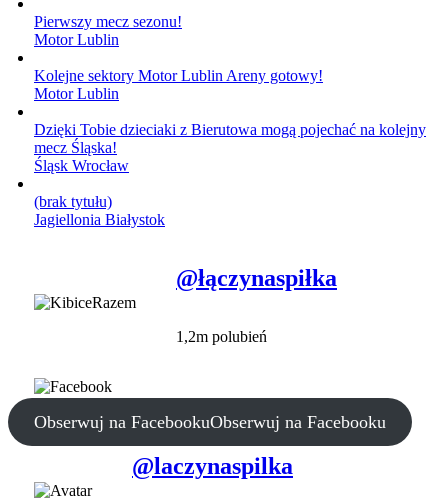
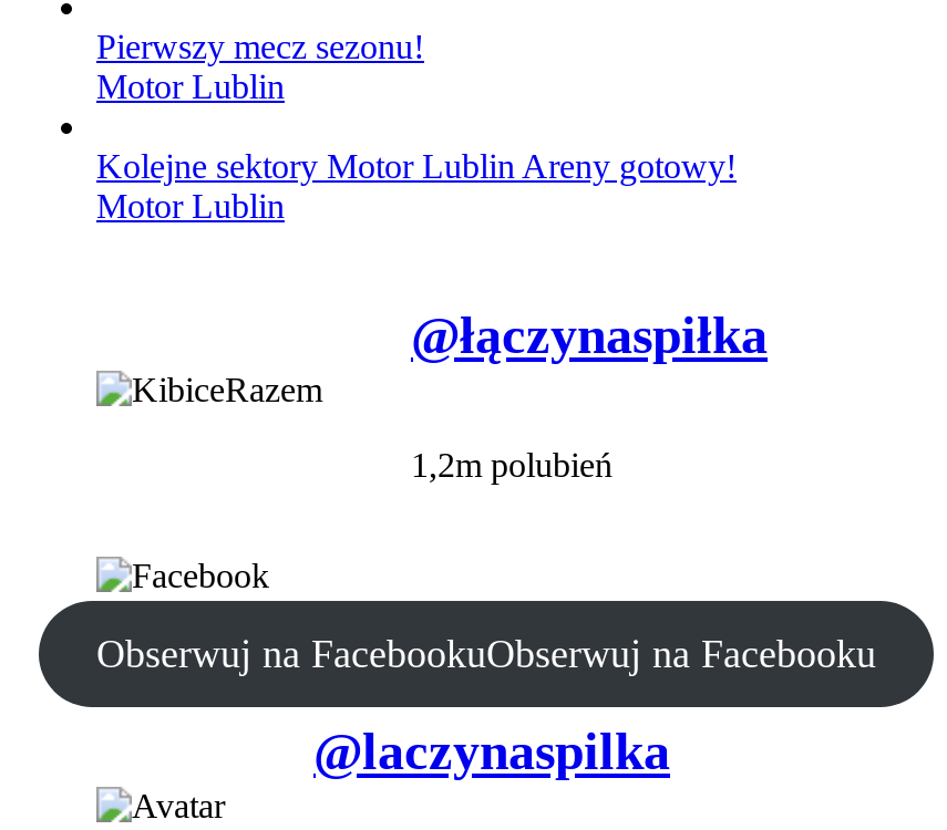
- Dzięki Tobie dzieciaki z Bierutowa mogą pojechać na kolejny
- mecz Śląska!
- Śląsk Wrocław
- (brak tytułu)
- Jagiellonia Białystok
